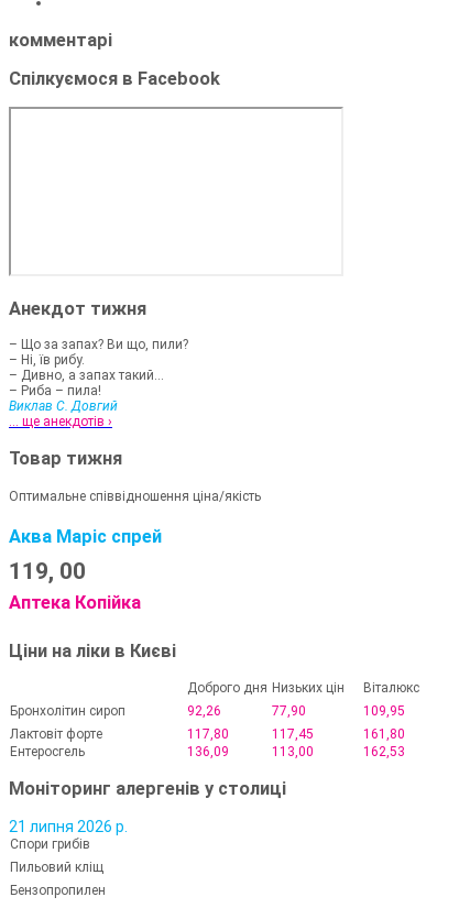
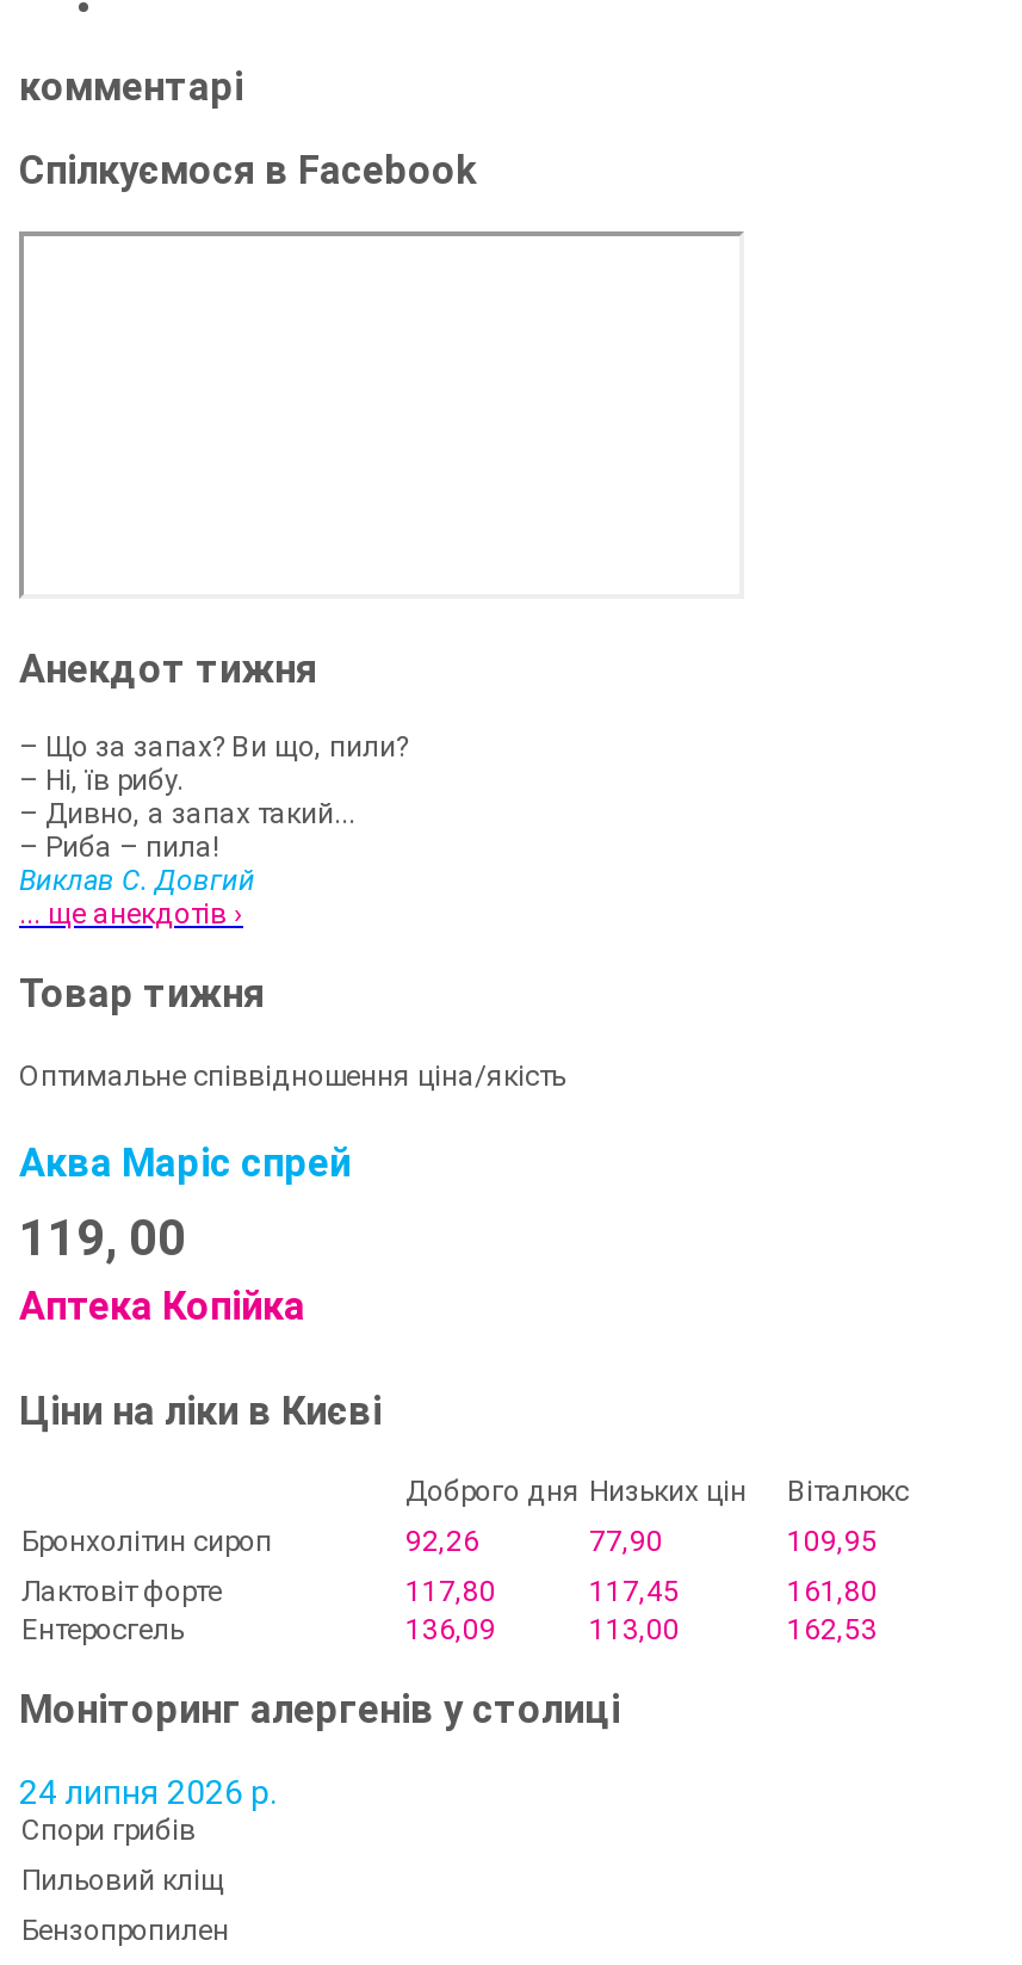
- 21 липня 2026 р.
+ 24 липня 2026 р.
